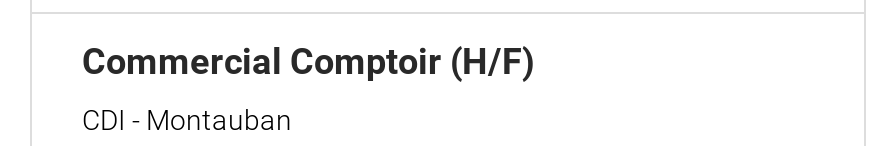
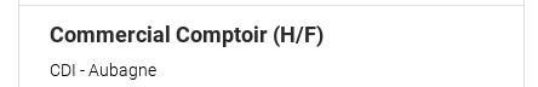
- Montauban
+ Aubagne
